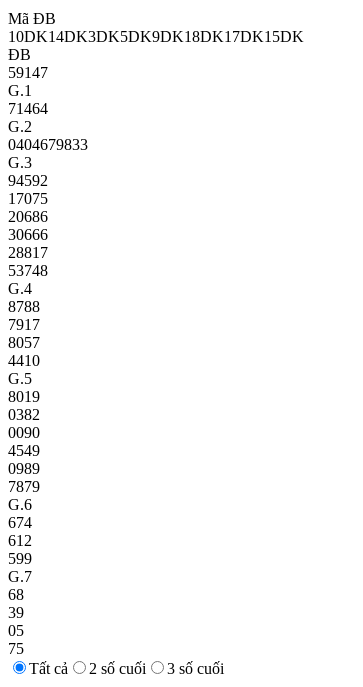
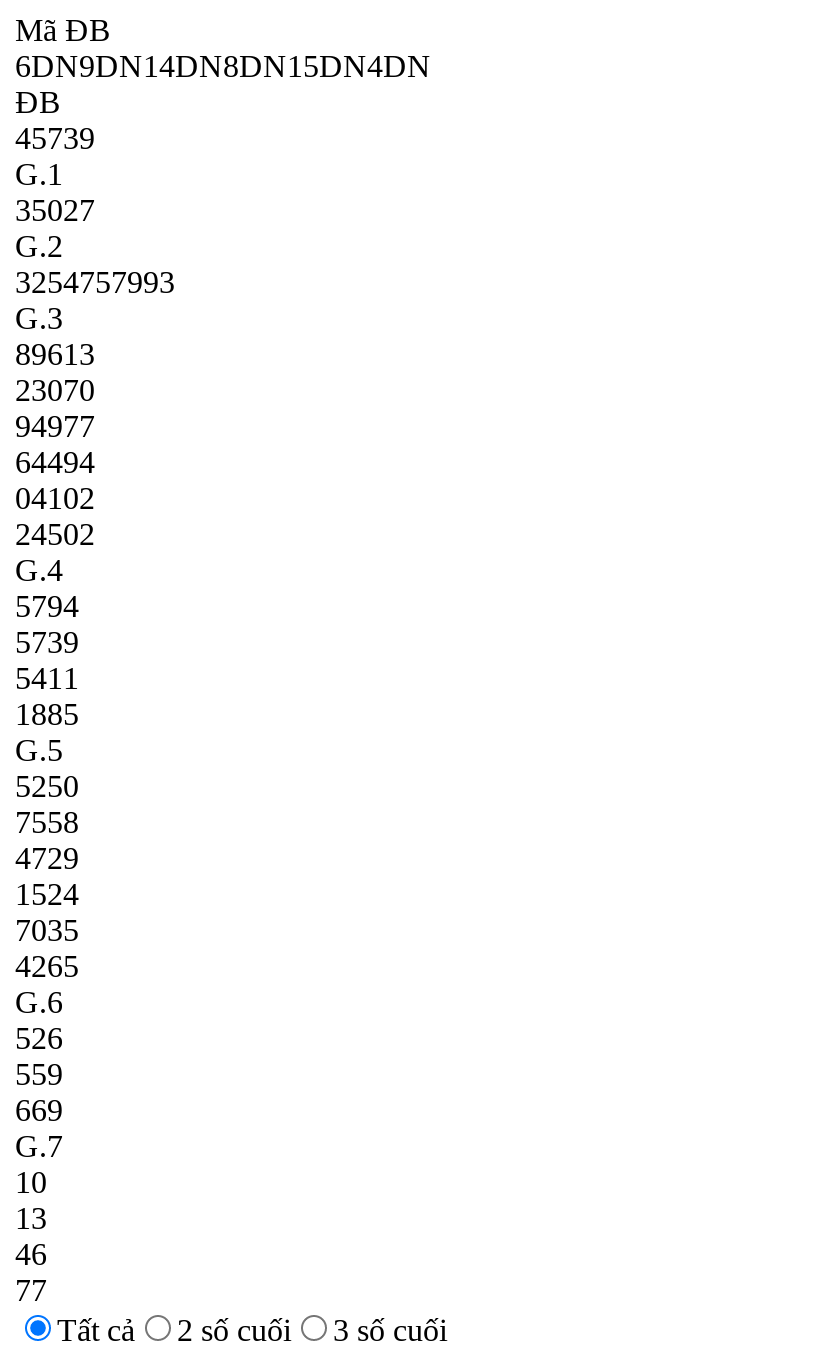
- 10DK 14DK3DK5DK9DK 18DK 17DK 15DK
+ 6DN9DN14DN8DN15DN4DN

- 59147
+ 45739

- 71464
+ 35027

- 0404679833
+ 3254757993

- 94592
+ 89613

- 17075
+ 23070

- 20686
+ 94977

- 30666
+ 64494

- 28817
+ 04102

- 53748
+ 24502

- 8788
+ 5794

- 7917
+ 5739

- 8057
+ 5411

- 4410
+ 1885

- 8019
+ 5250

- 0382
+ 7558

- 0090
+ 4729

- 4549
+ 1524

- 0989
+ 7035

- 7879
+ 4265

- 674
+ 526

- 612
+ 559

- 599
+ 669

- 68
+ 10

- 39
+ 13

- 05
+ 46

- 75
+ 77
